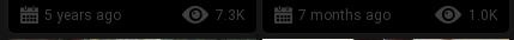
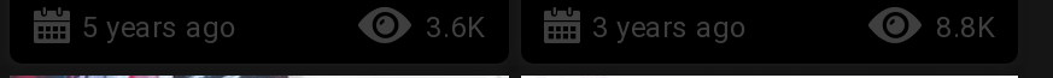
- 7.3K
+ 3.6K

- 7 months ago
- 1.0K
+ 3 years ago
+ 8.8K
